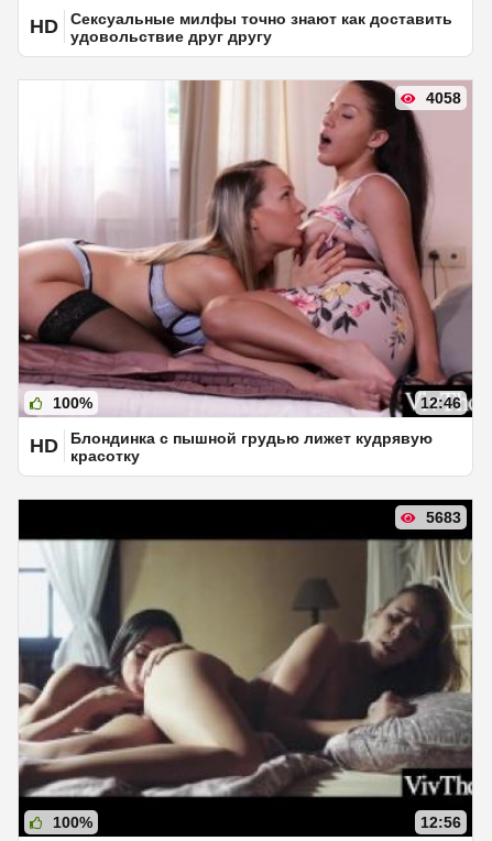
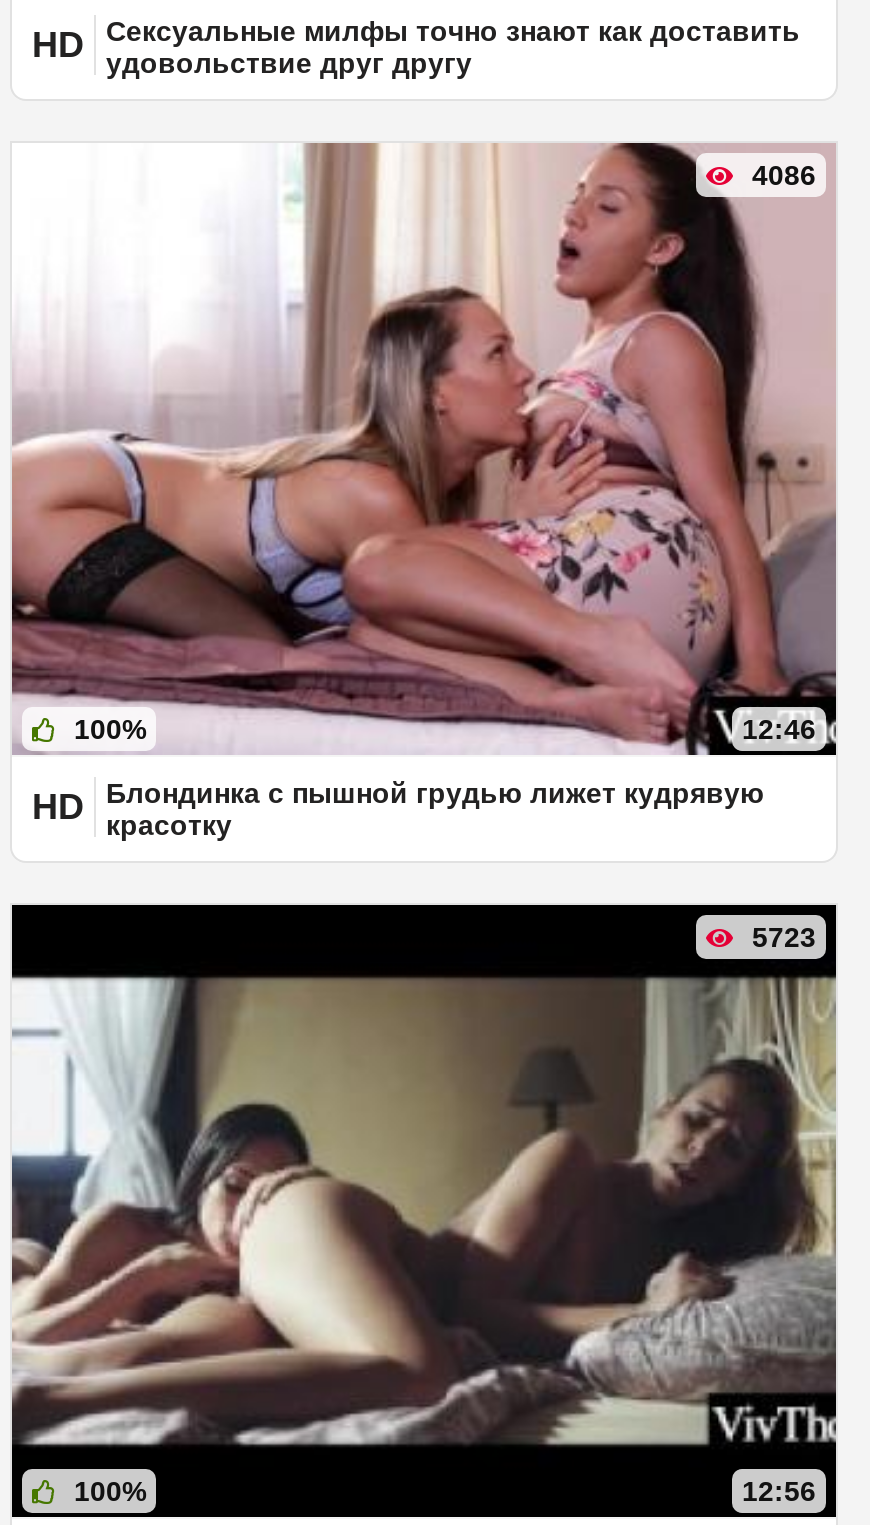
- 4058
+ 4086

- 5683
+ 5723
